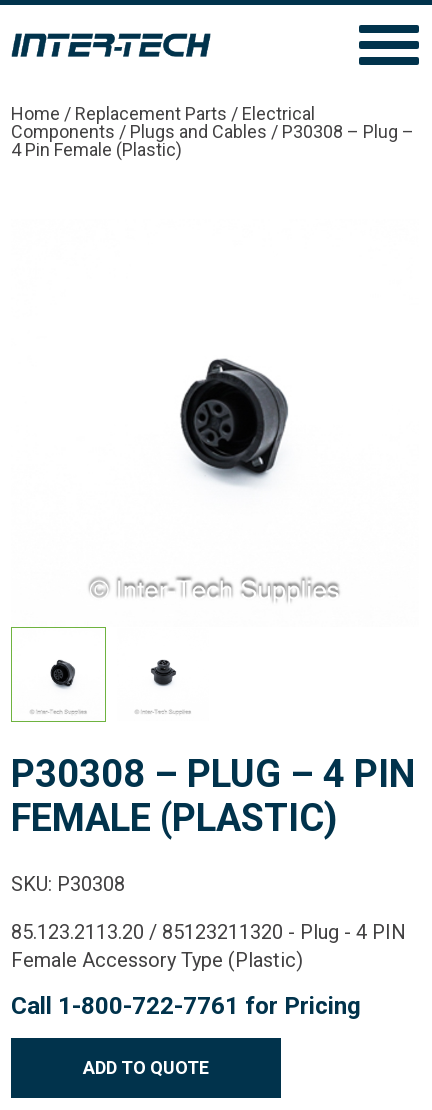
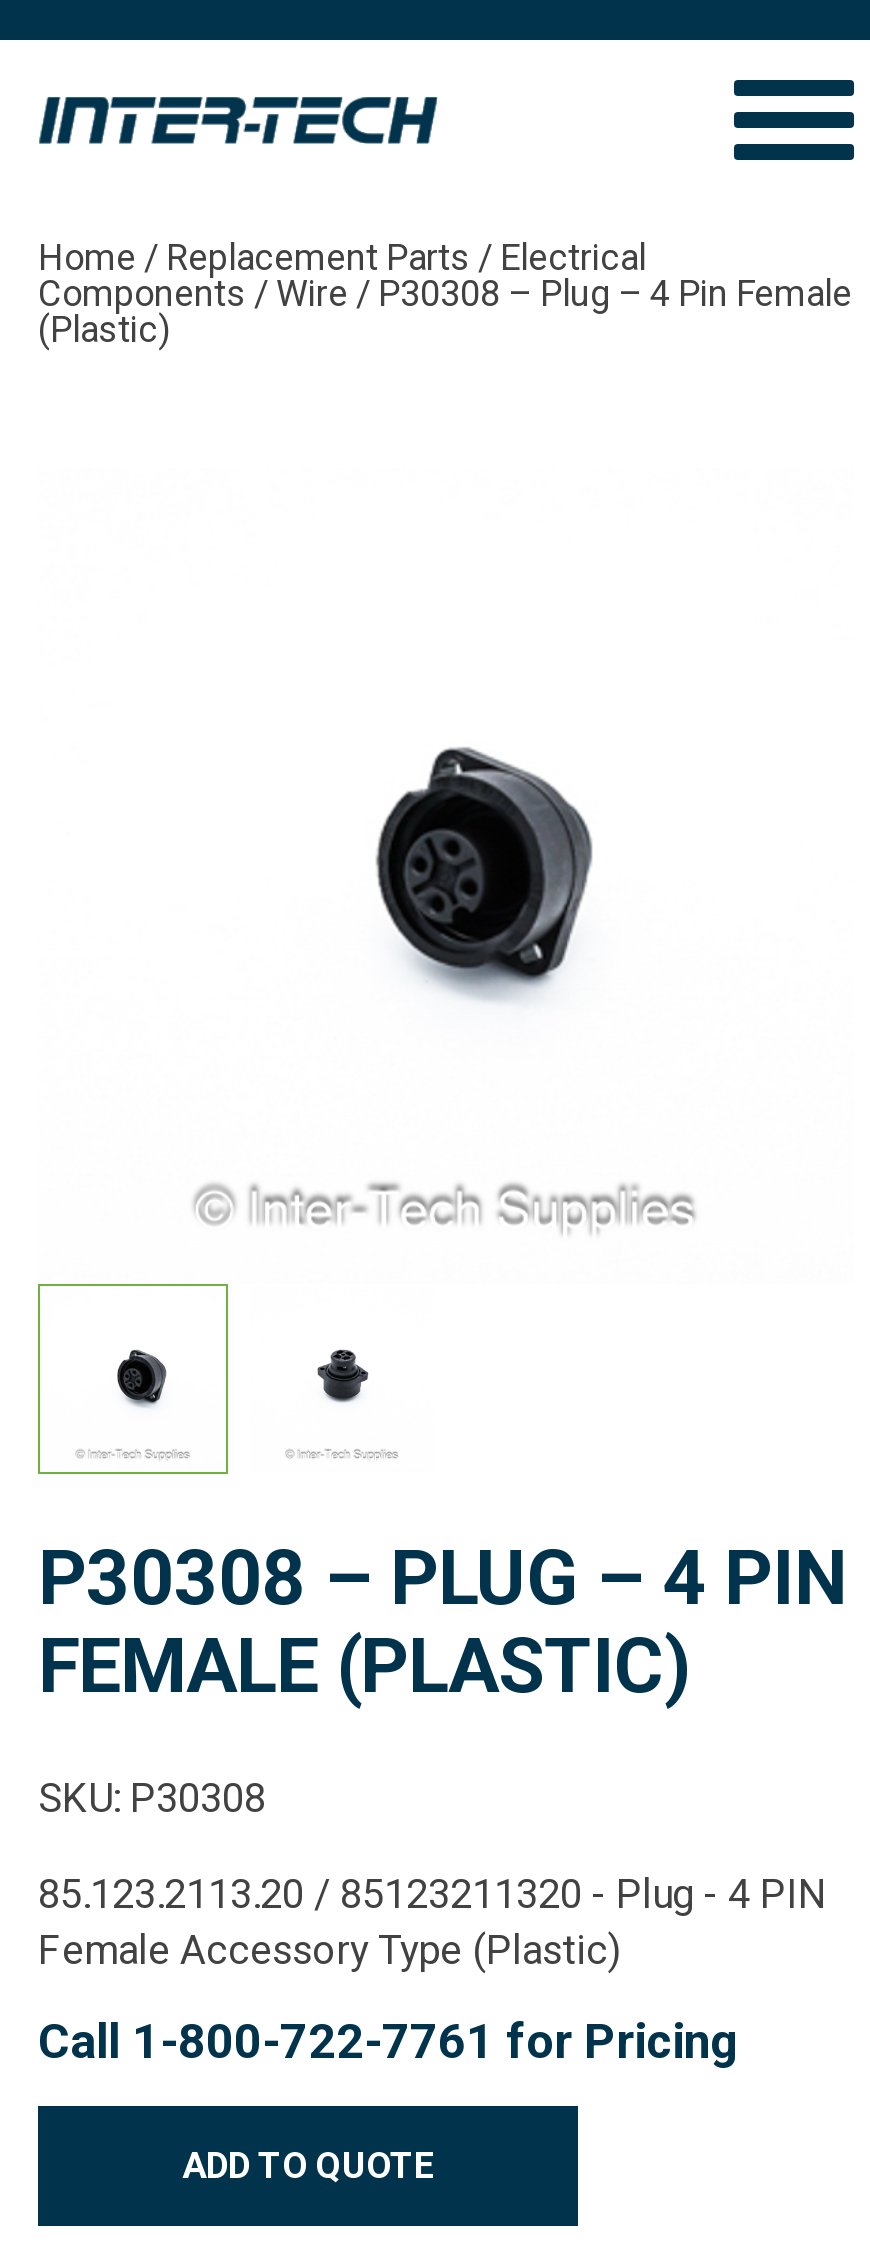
- Components / Plugs and Cables / P30308 – Plug –
- 4 Pin Female (Plastic)
+ Components / Wire / P30308 – Plug – 4 Pin Female
+ (Plastic)
